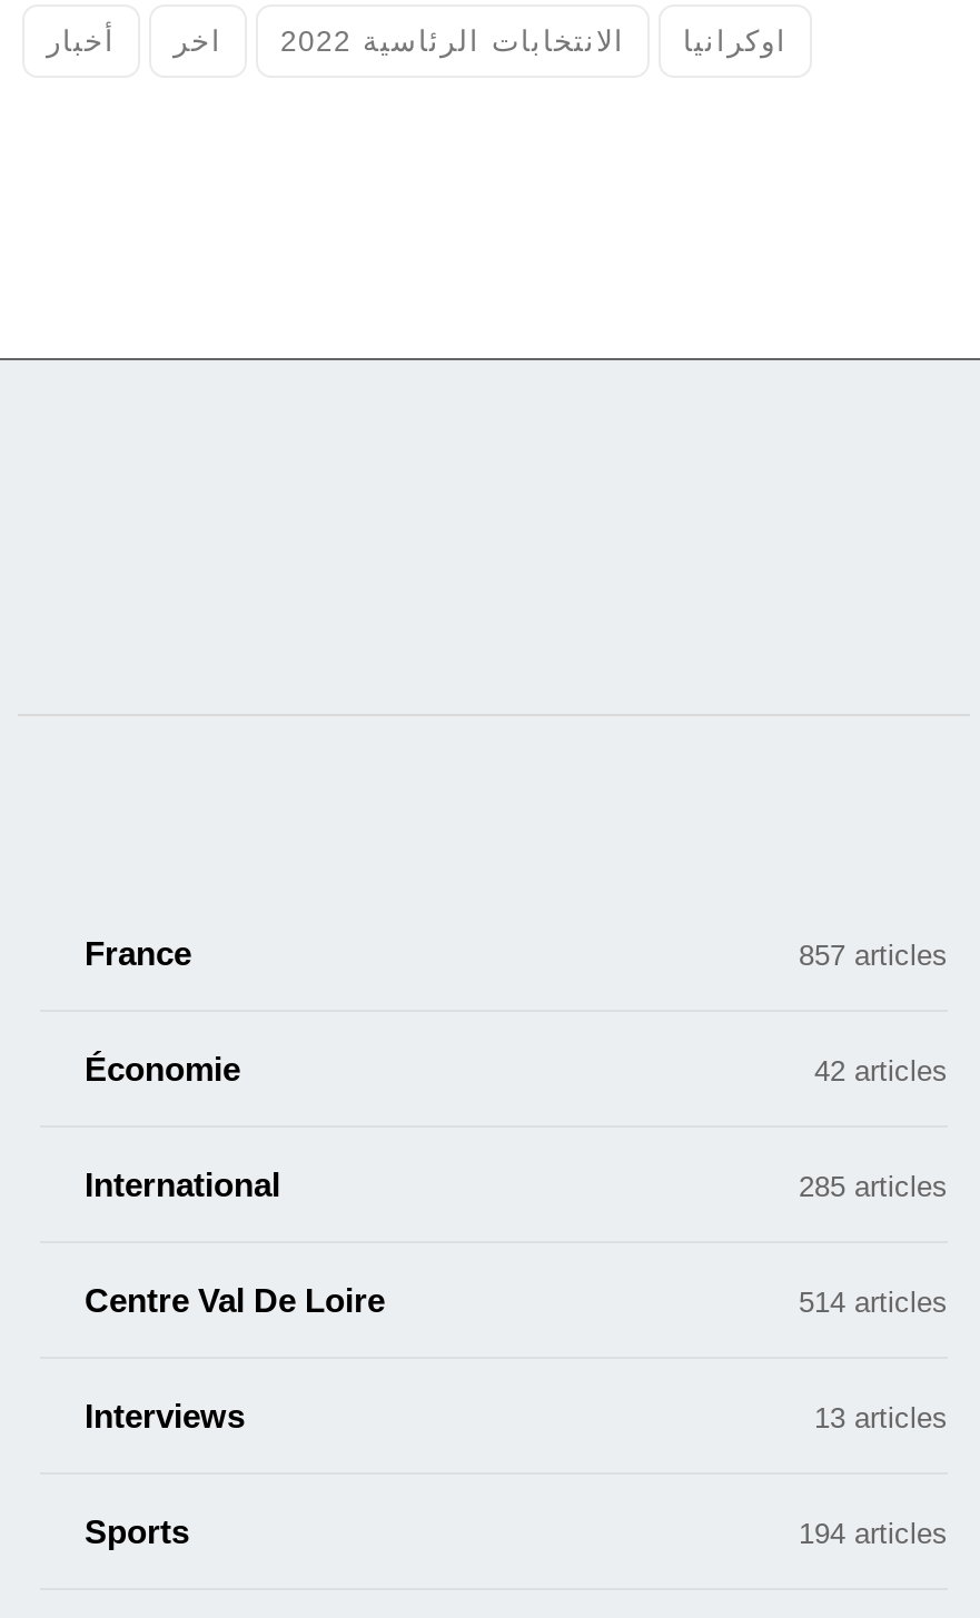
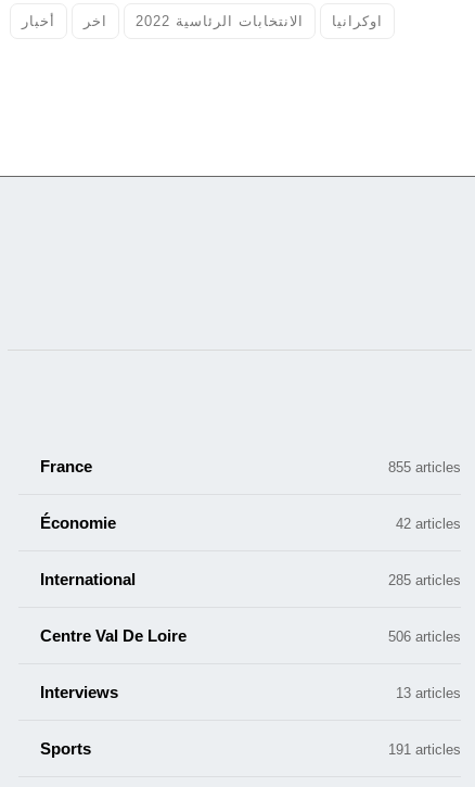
- 857 articles
+ 855 articles

- 514 articles
+ 506 articles

- 194 articles
+ 191 articles
